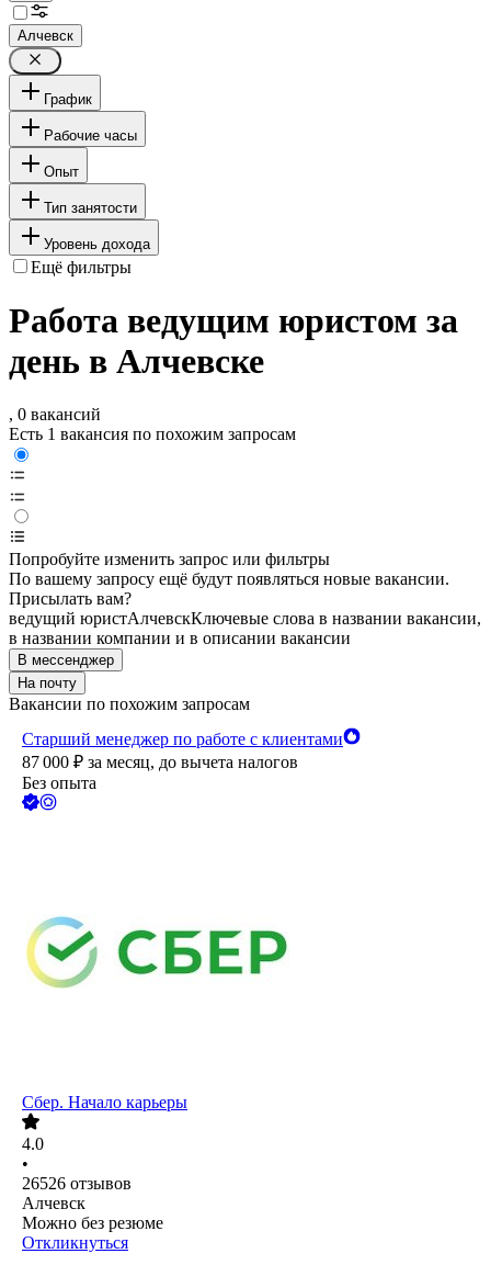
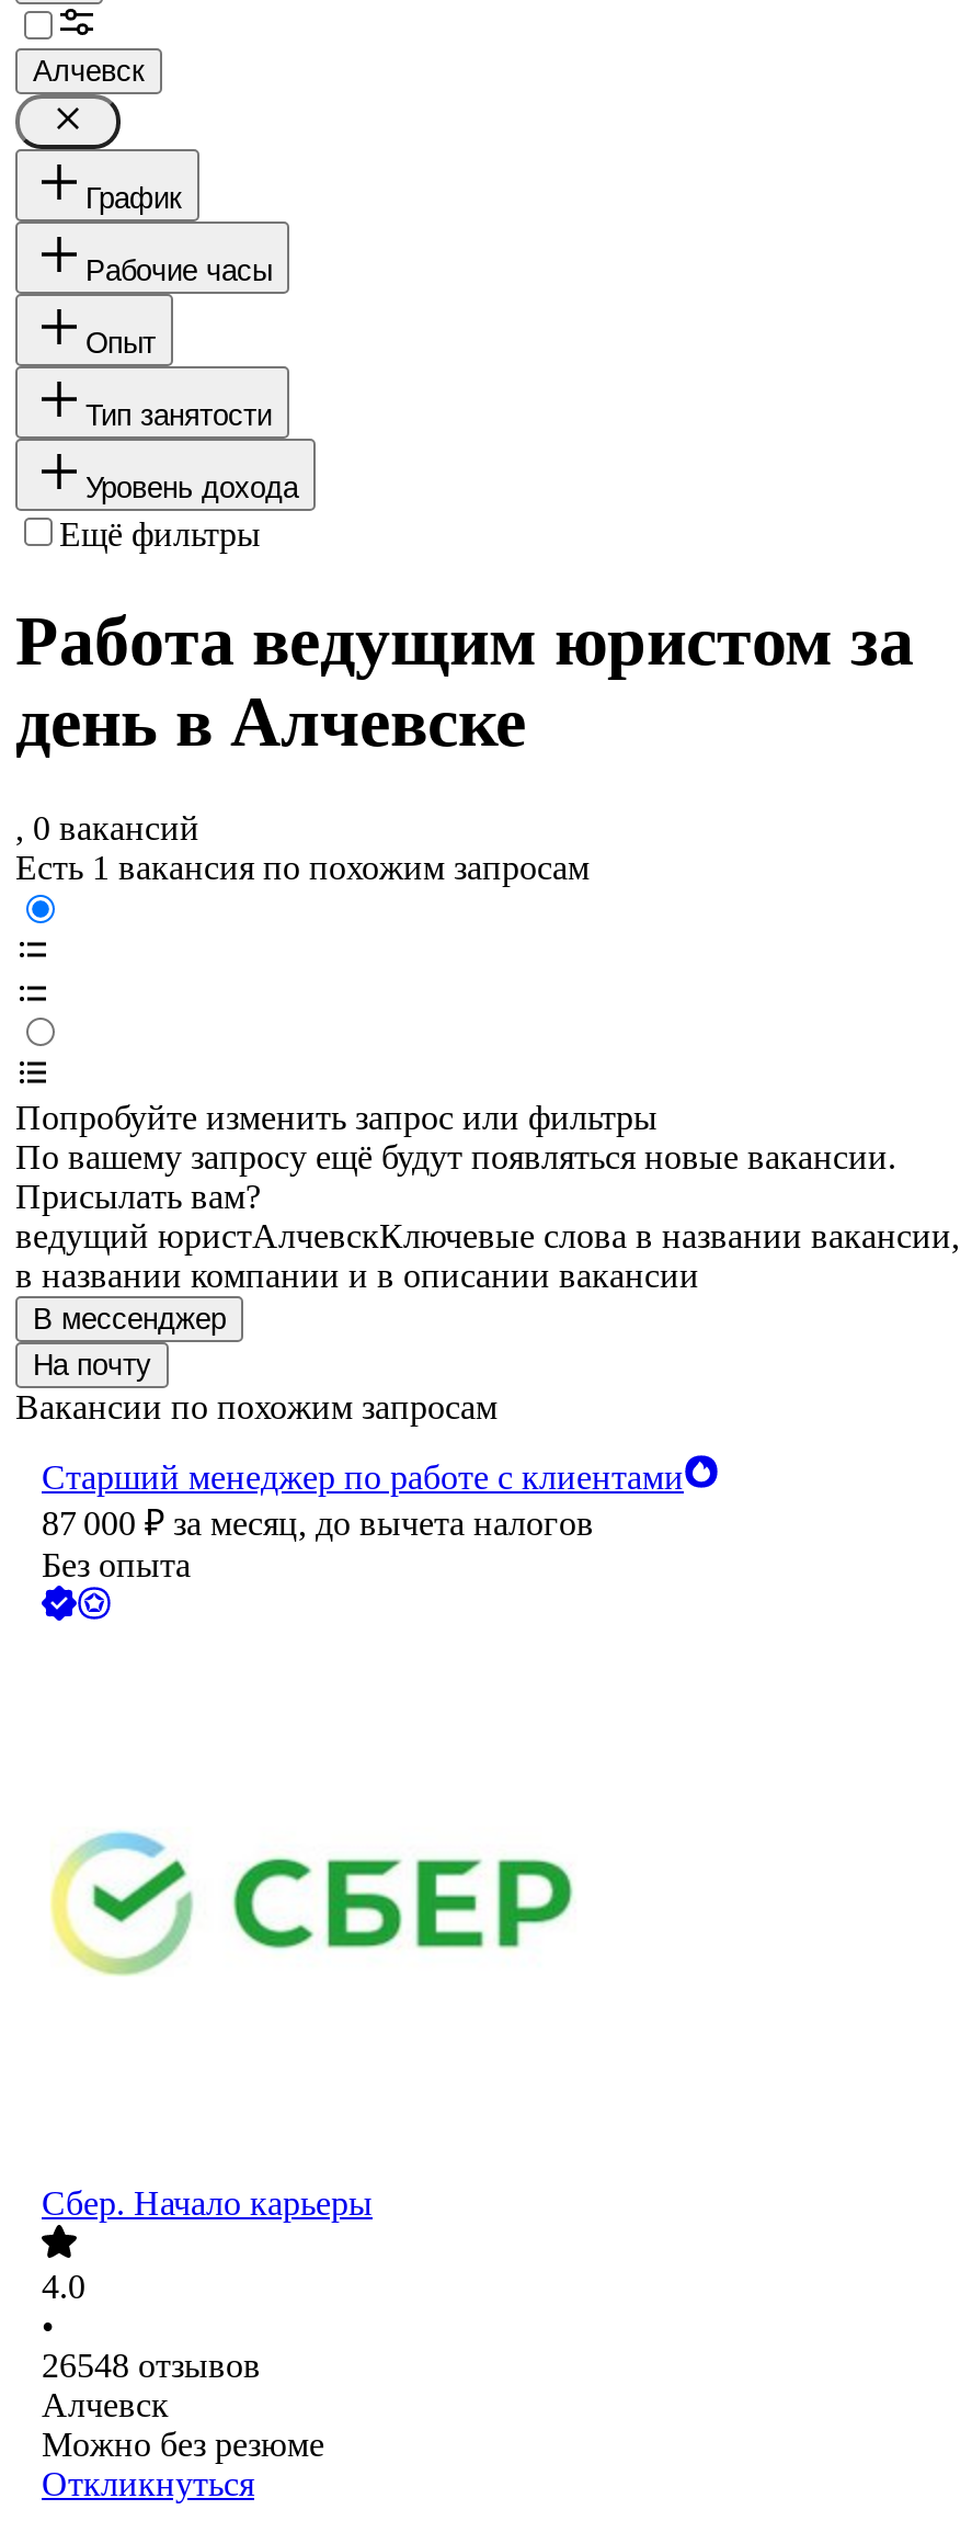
- 26526 отзывов
+ 26548 отзывов
